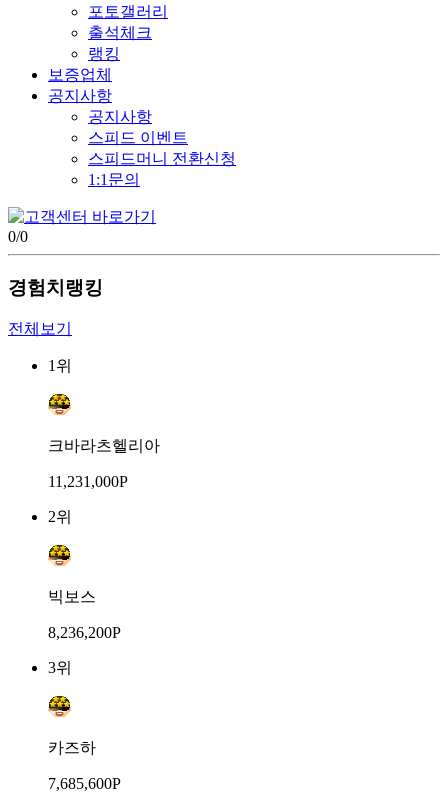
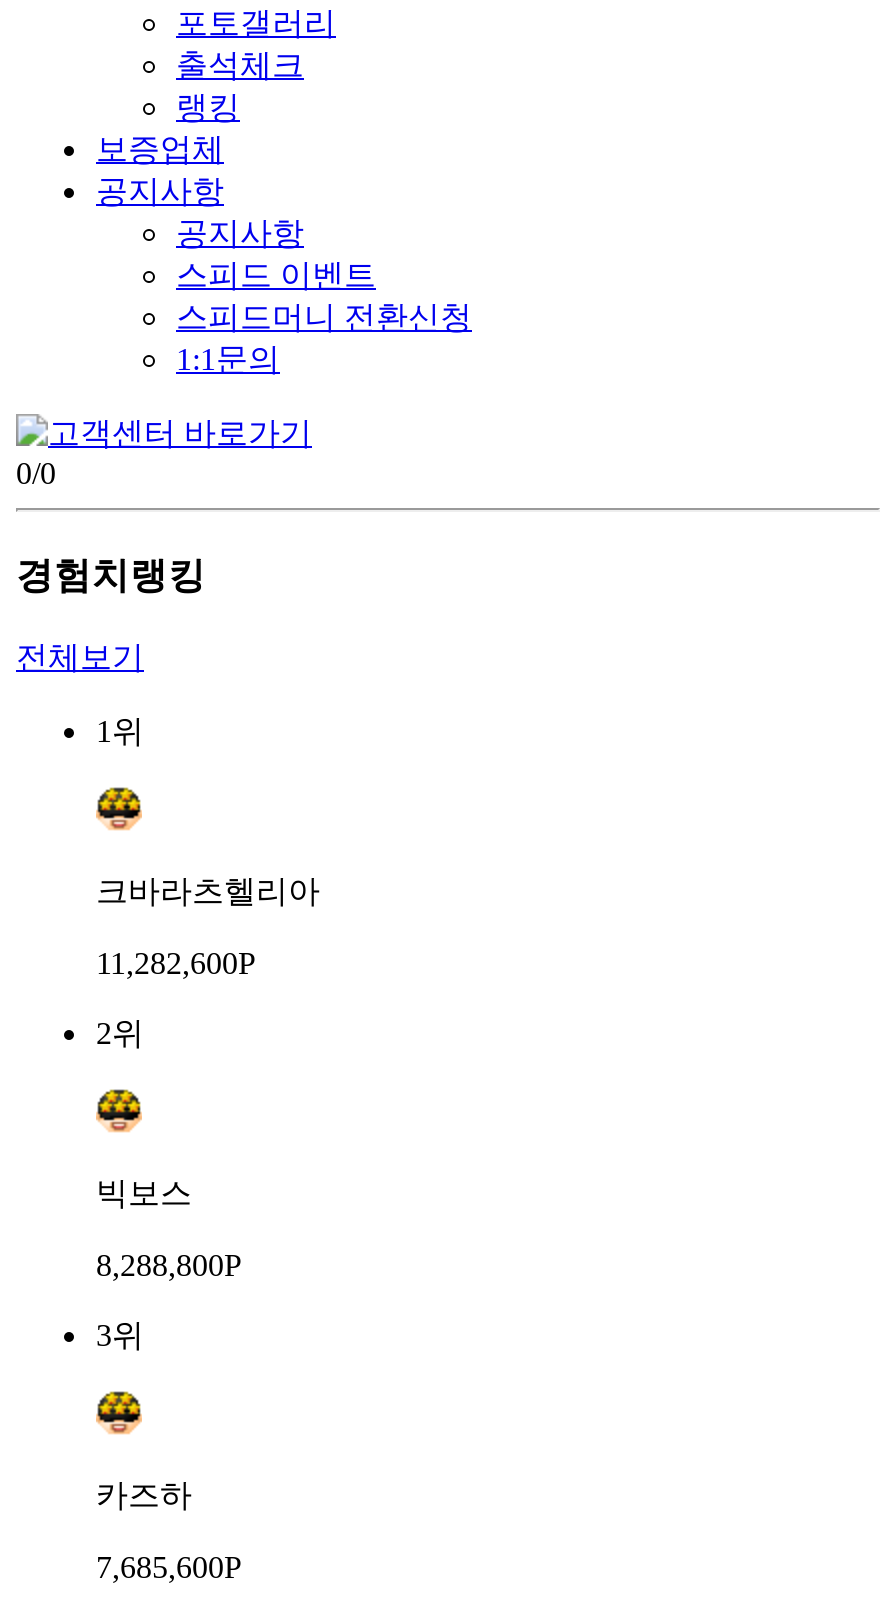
- 11,231,000P
+ 11,282,600P

- 8,236,200P
+ 8,288,800P
